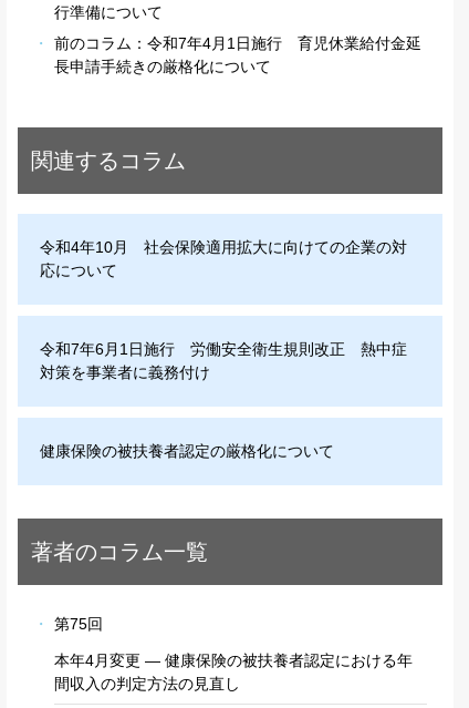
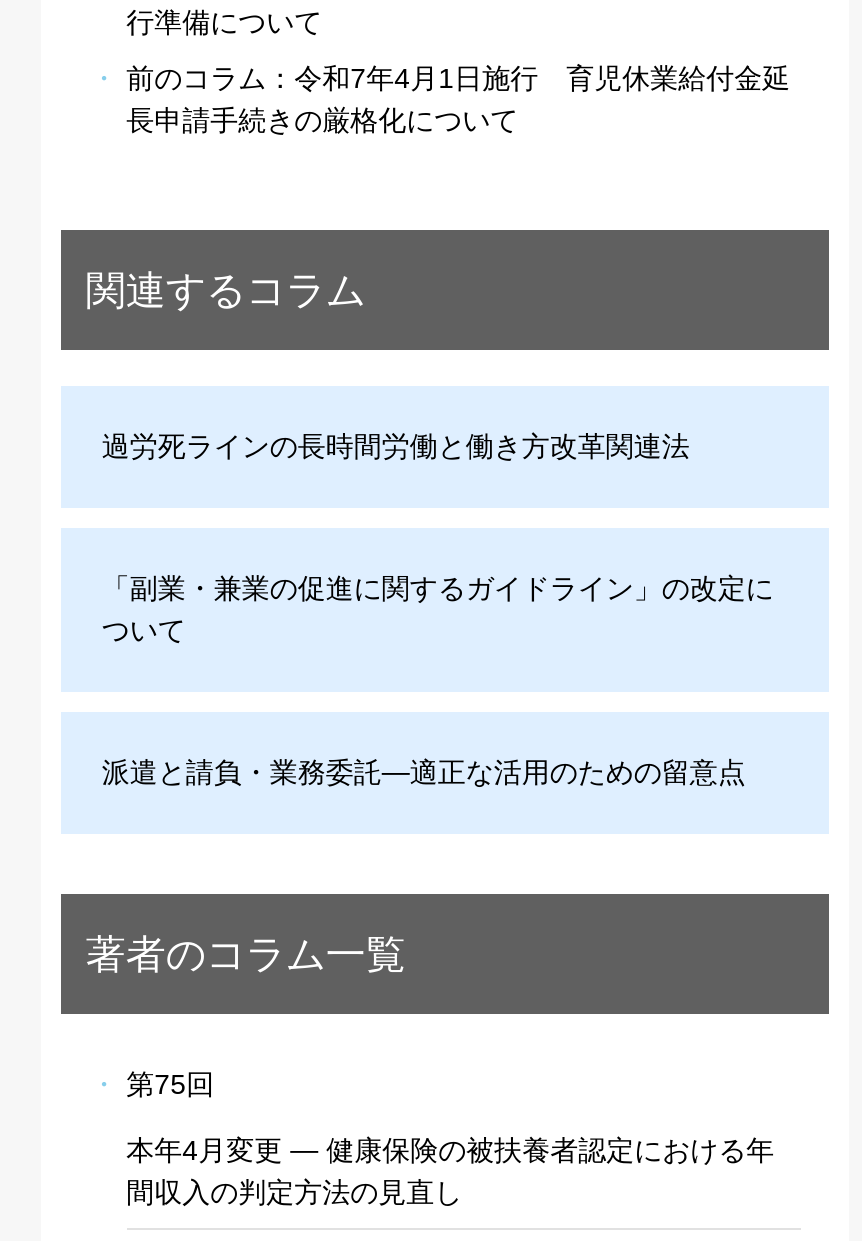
- 令和4年10月 社会保険適用拡大に向けての企業の対
- 応について
+ 過労死ラインの長時間労働と働き方改革関連法

- 令和7年6月1日施行 労働安全衛生規則改正 熱中症
- 対策を事業者に義務付け
+ 「副業・兼業の促進に関するガイドライン」の改定に
+ ついて

- 健康保険の被扶養者認定の厳格化について
+ 派遣と請負・業務委託―適正な活用のための留意点
